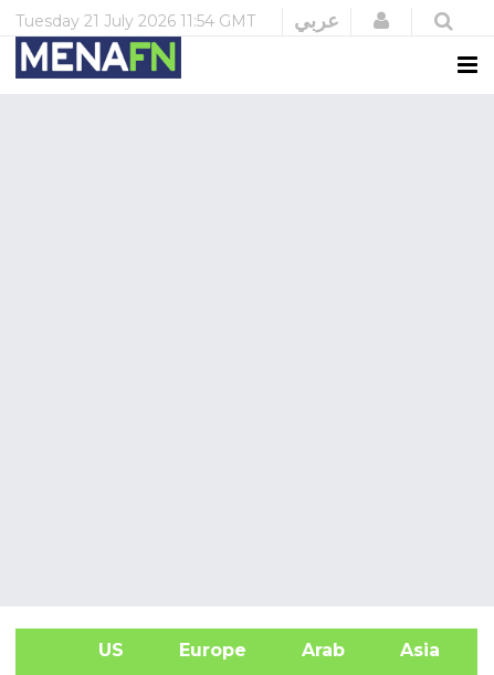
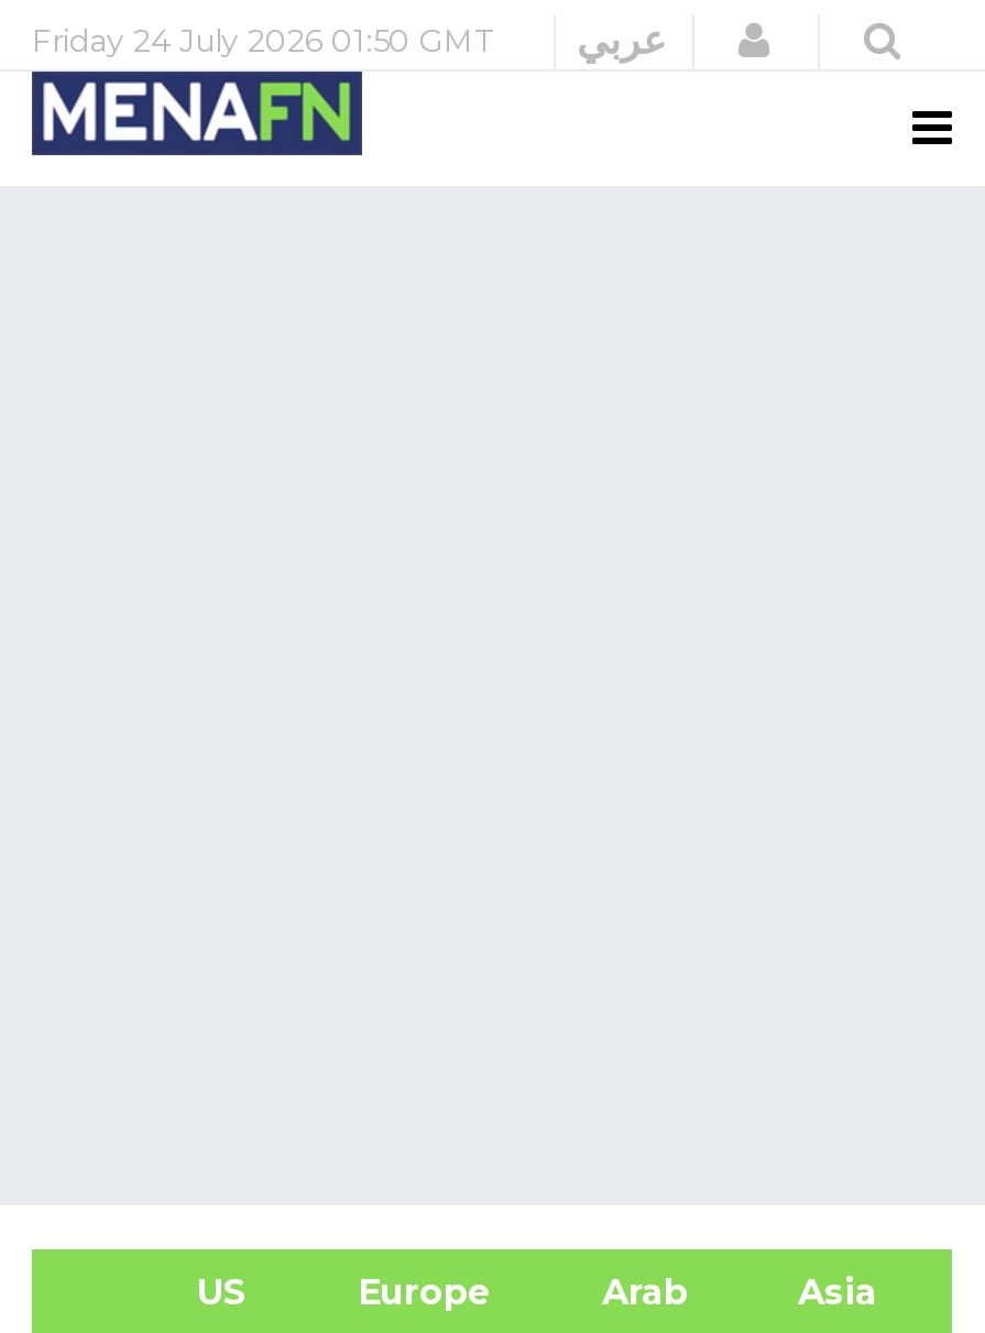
- Tuesday 21 July 2026 11:54 GMT
+ Friday 24 July 2026 01:50 GMT
